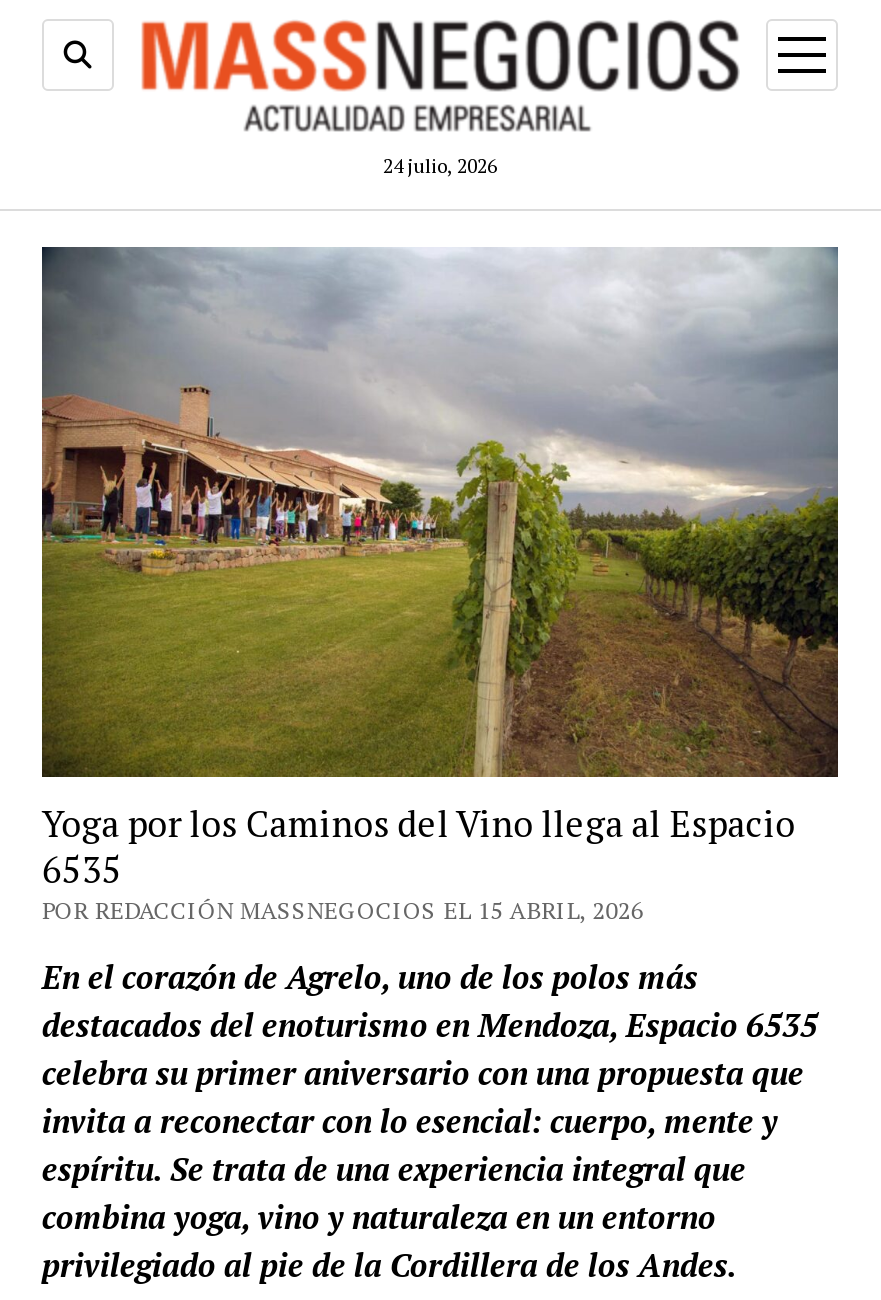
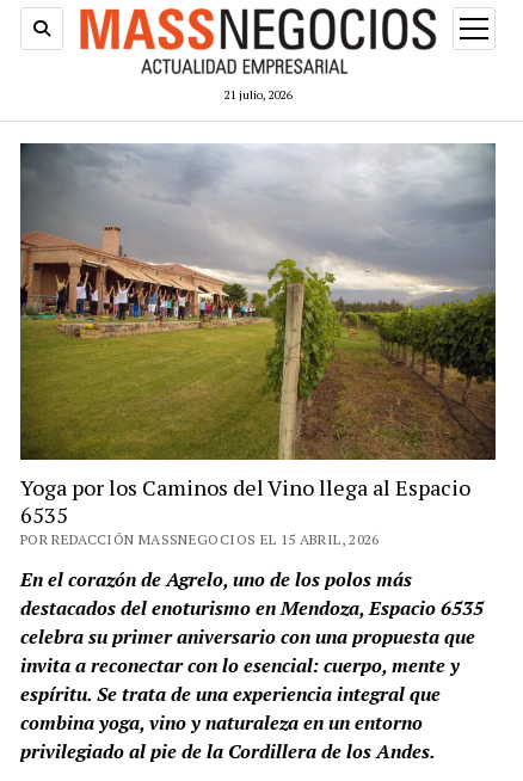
- 24 julio, 2026
+ 21 julio, 2026
